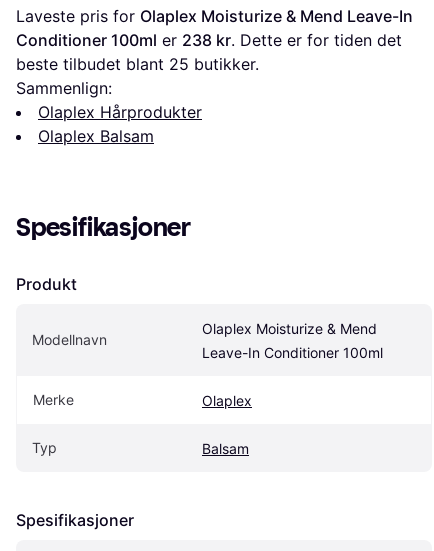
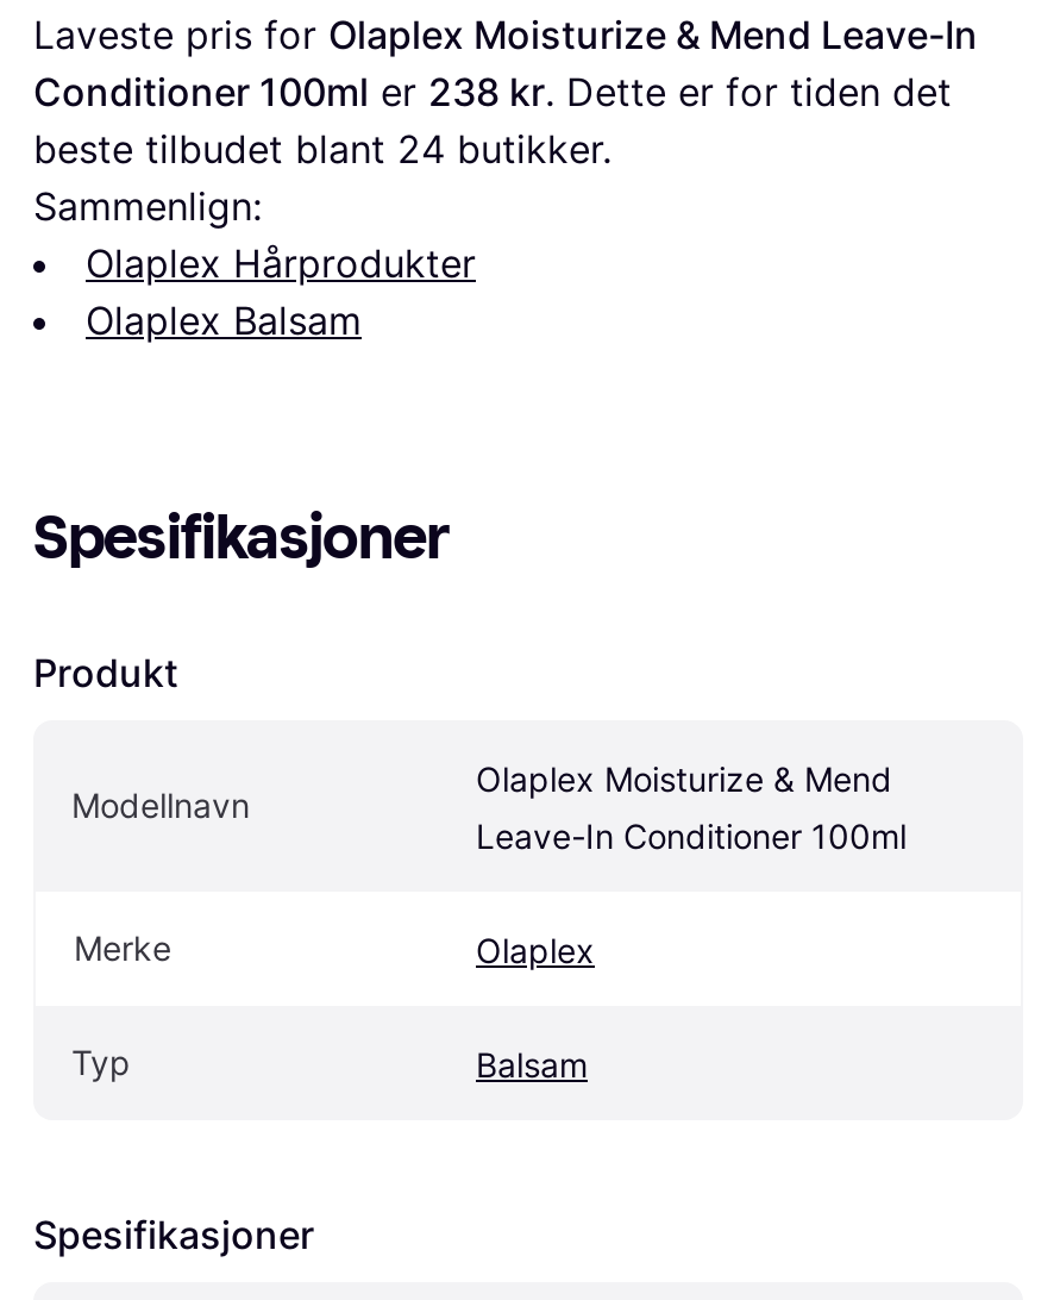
- beste tilbudet blant 25 butikker.
+ beste tilbudet blant 24 butikker.
